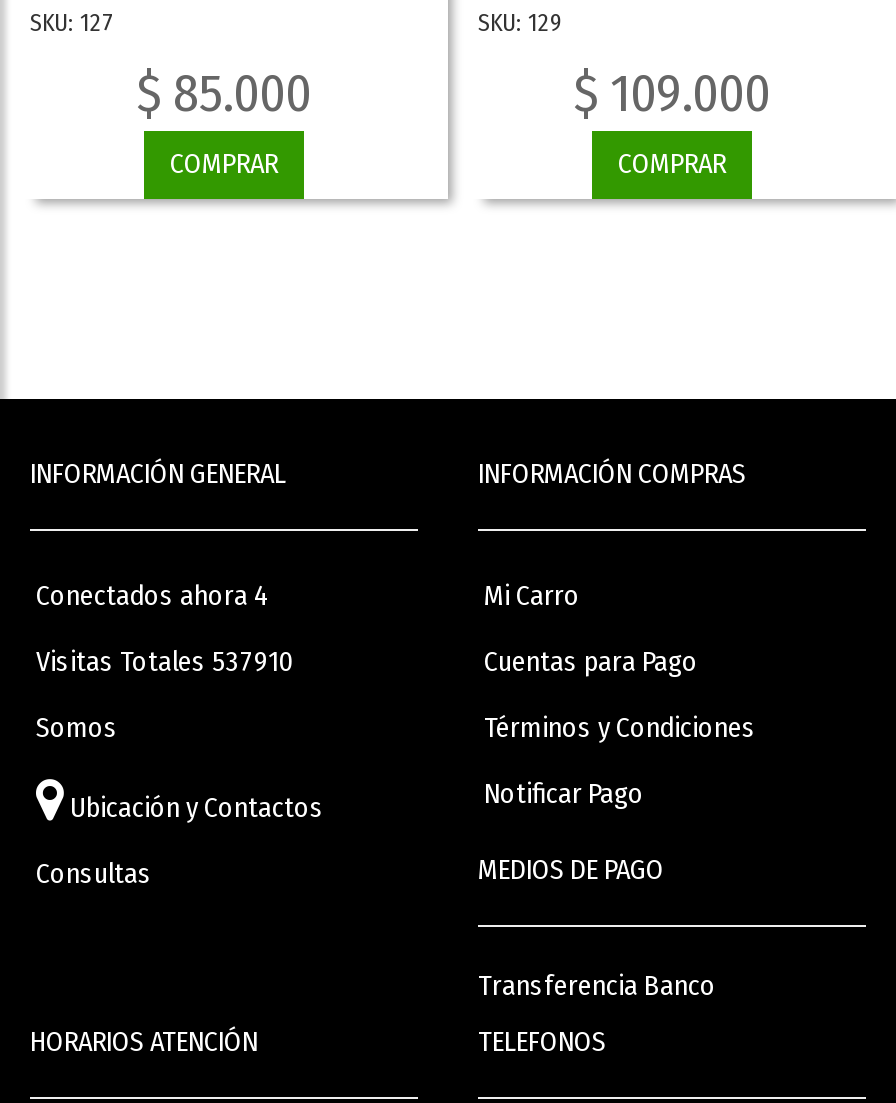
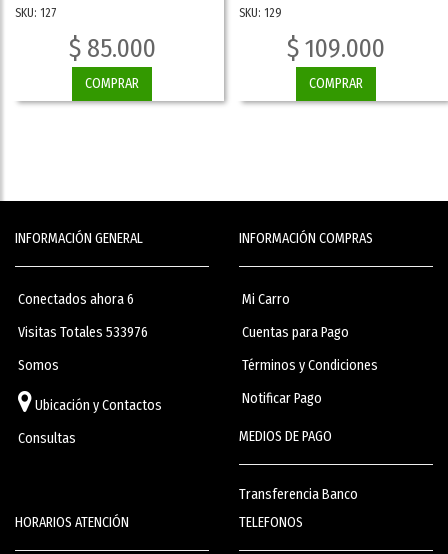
- Conectados ahora 4
+ Conectados ahora 6

- Visitas Totales 537910
+ Visitas Totales 533976
